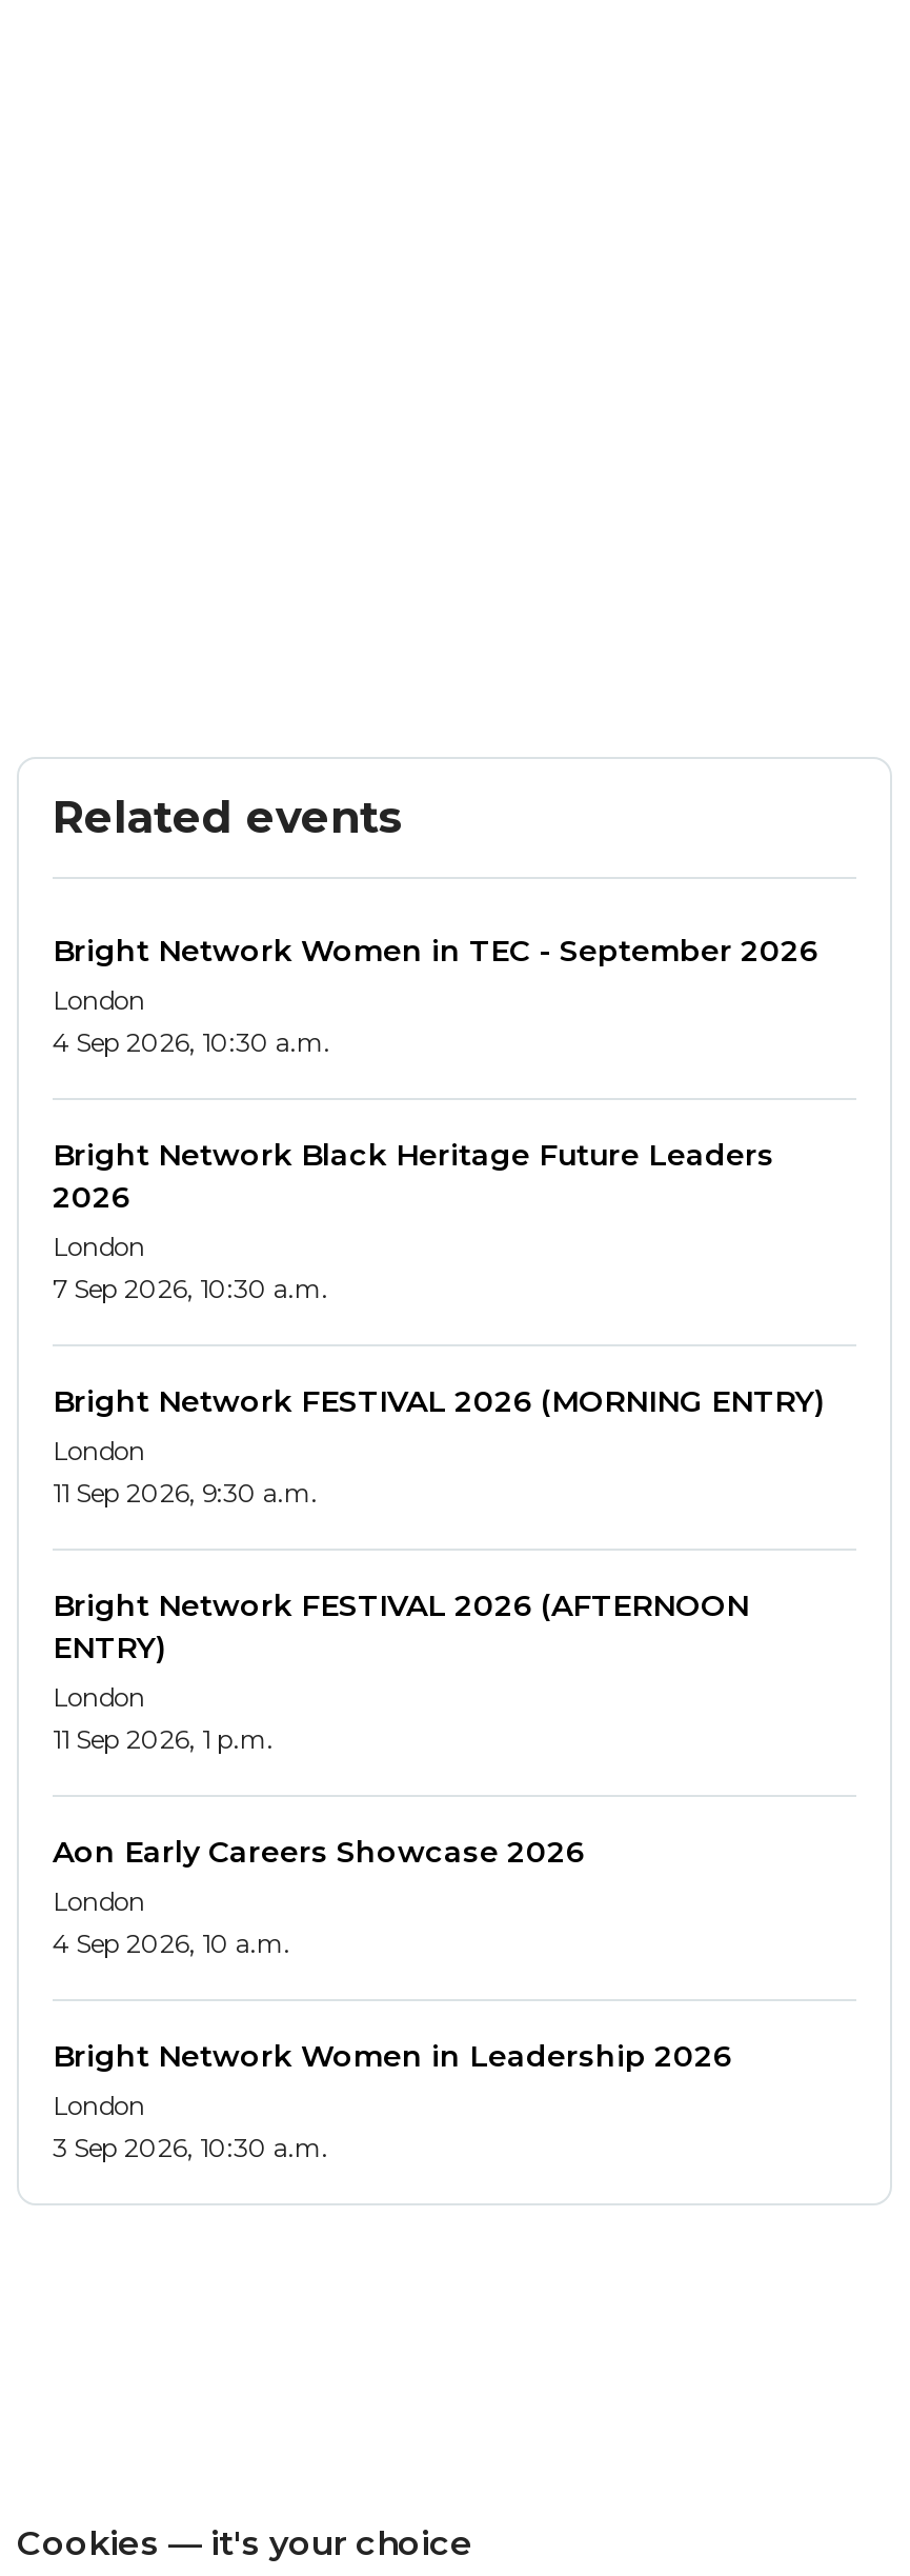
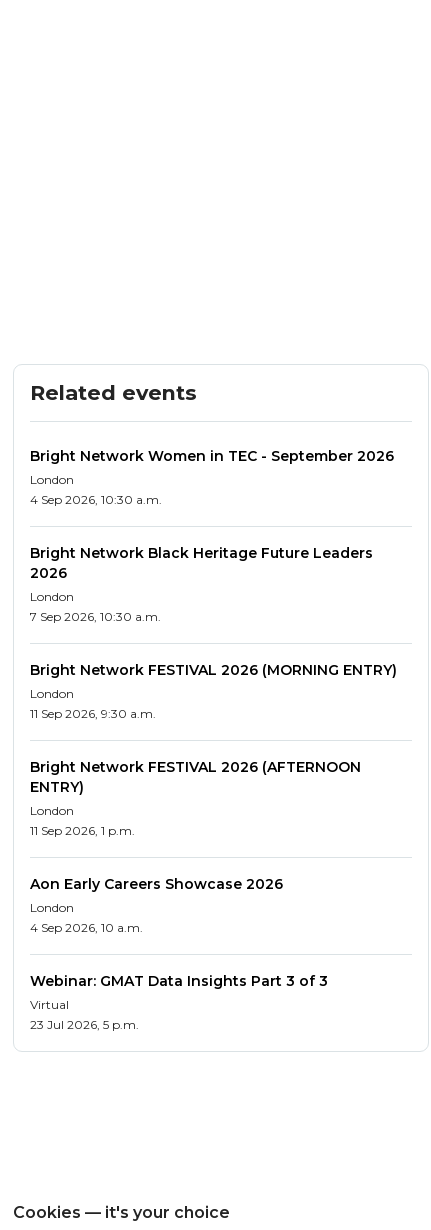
- Bright Network Women in Leadership 2026
- London
- 3 Sep 2026, 10:30 a.m.
+ Webinar: GMAT Data Insights Part 3 of 3
+ Virtual
+ 23 Jul 2026, 5 p.m.
